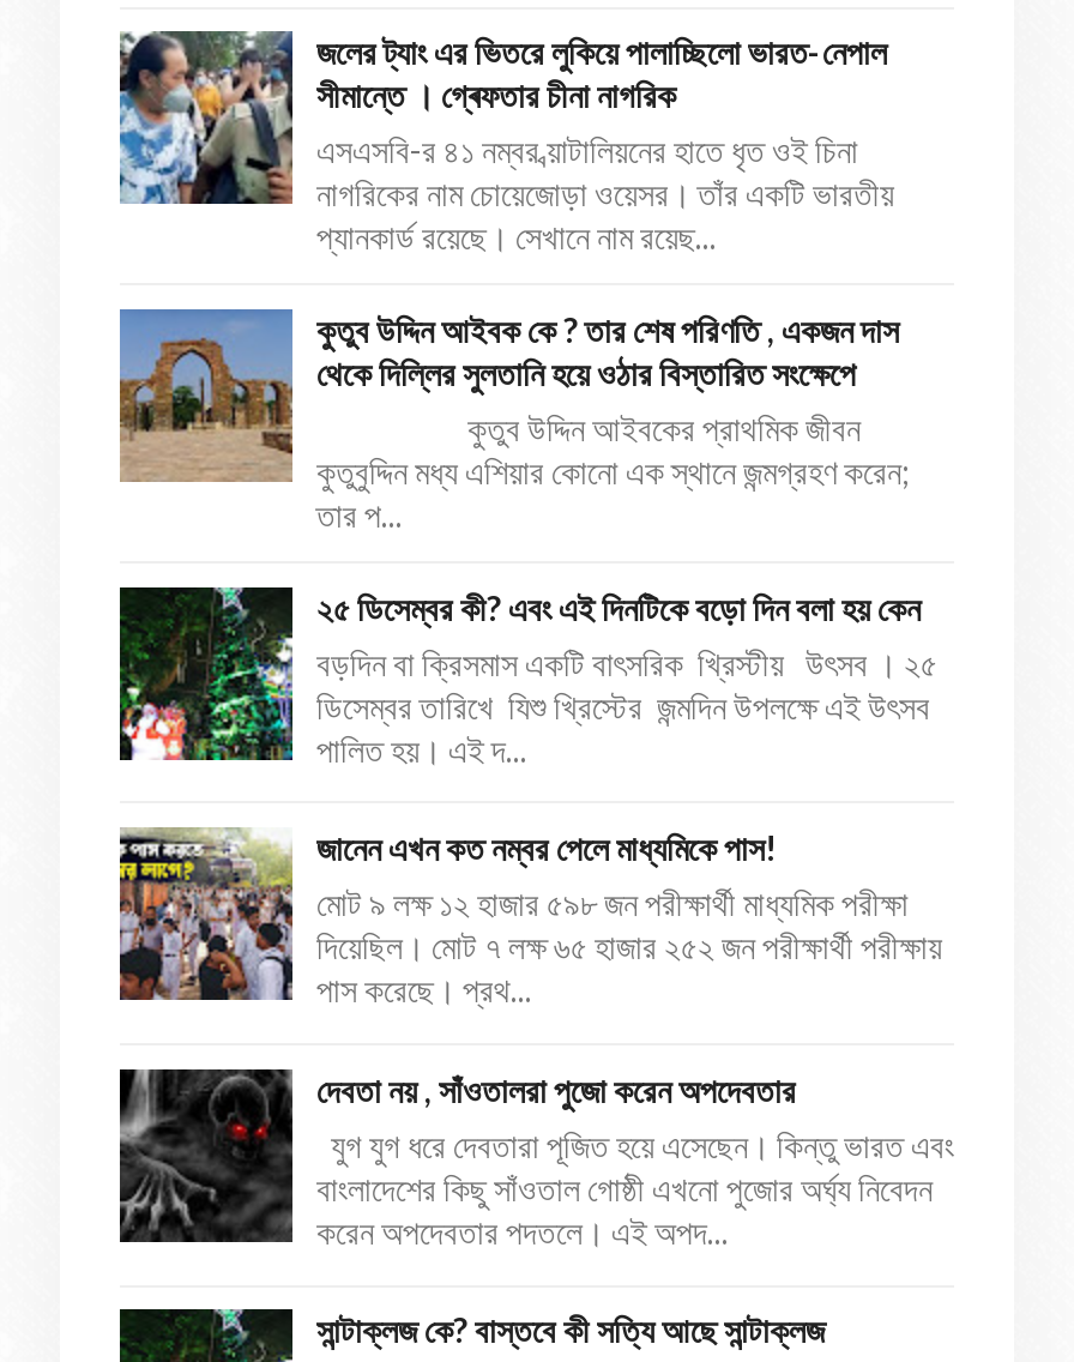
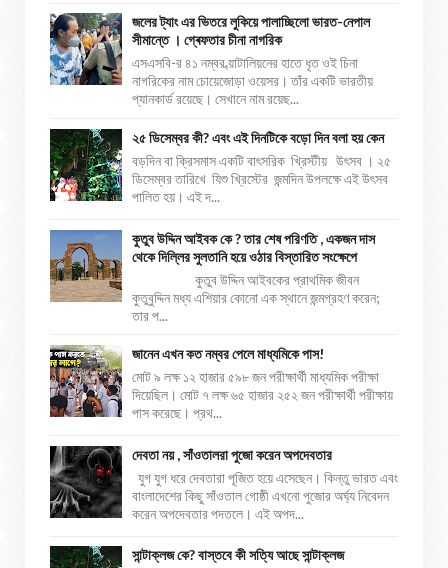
moved down: [image] | কুতুব উদ্দিন আইবক কে ? তার শেষ পরিণতি , একজন দাস | থেকে দিল্লির সুলতানি হয়ে ওঠার বিস্তারিত সংক্ষেপে | কুতুব উদ্দিন আইবকের প্রাথমিক জীবন | কুতুবুদ্দিন মধ্য এশিয়ার কোনো এক স্থানে জন্মগ্রহণ করেন; | তার প...

moved up: [image] | ২৫ ডিসেম্বর কী? এবং এই দিনটিকে বড়ো দিন বলা হয় কেন | বড়দিন বা ক্রিসমাস একটি বাৎসরিক খ্রিস্টীয় উৎসব । ২৫ | ডিসেম্বর তারিখে যিশু খ্রিস্টের জন্মদিন উপলক্ষে এই উৎসব | পালিত হয়। এই দ...
